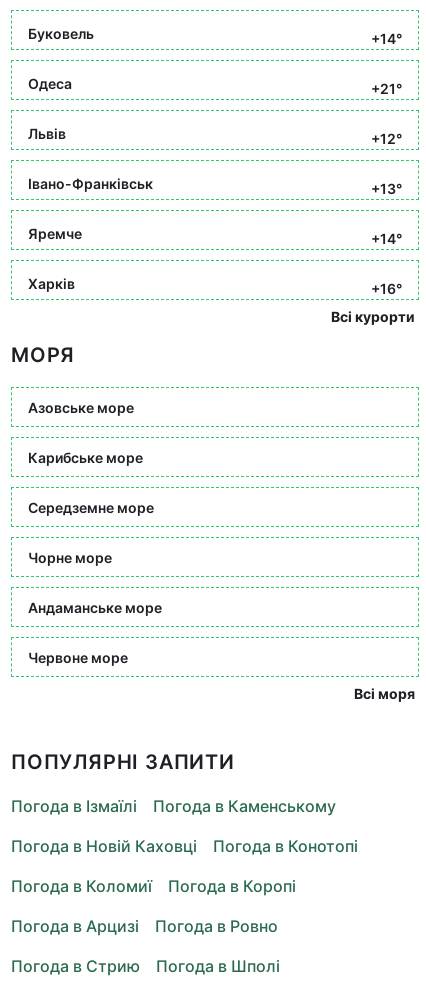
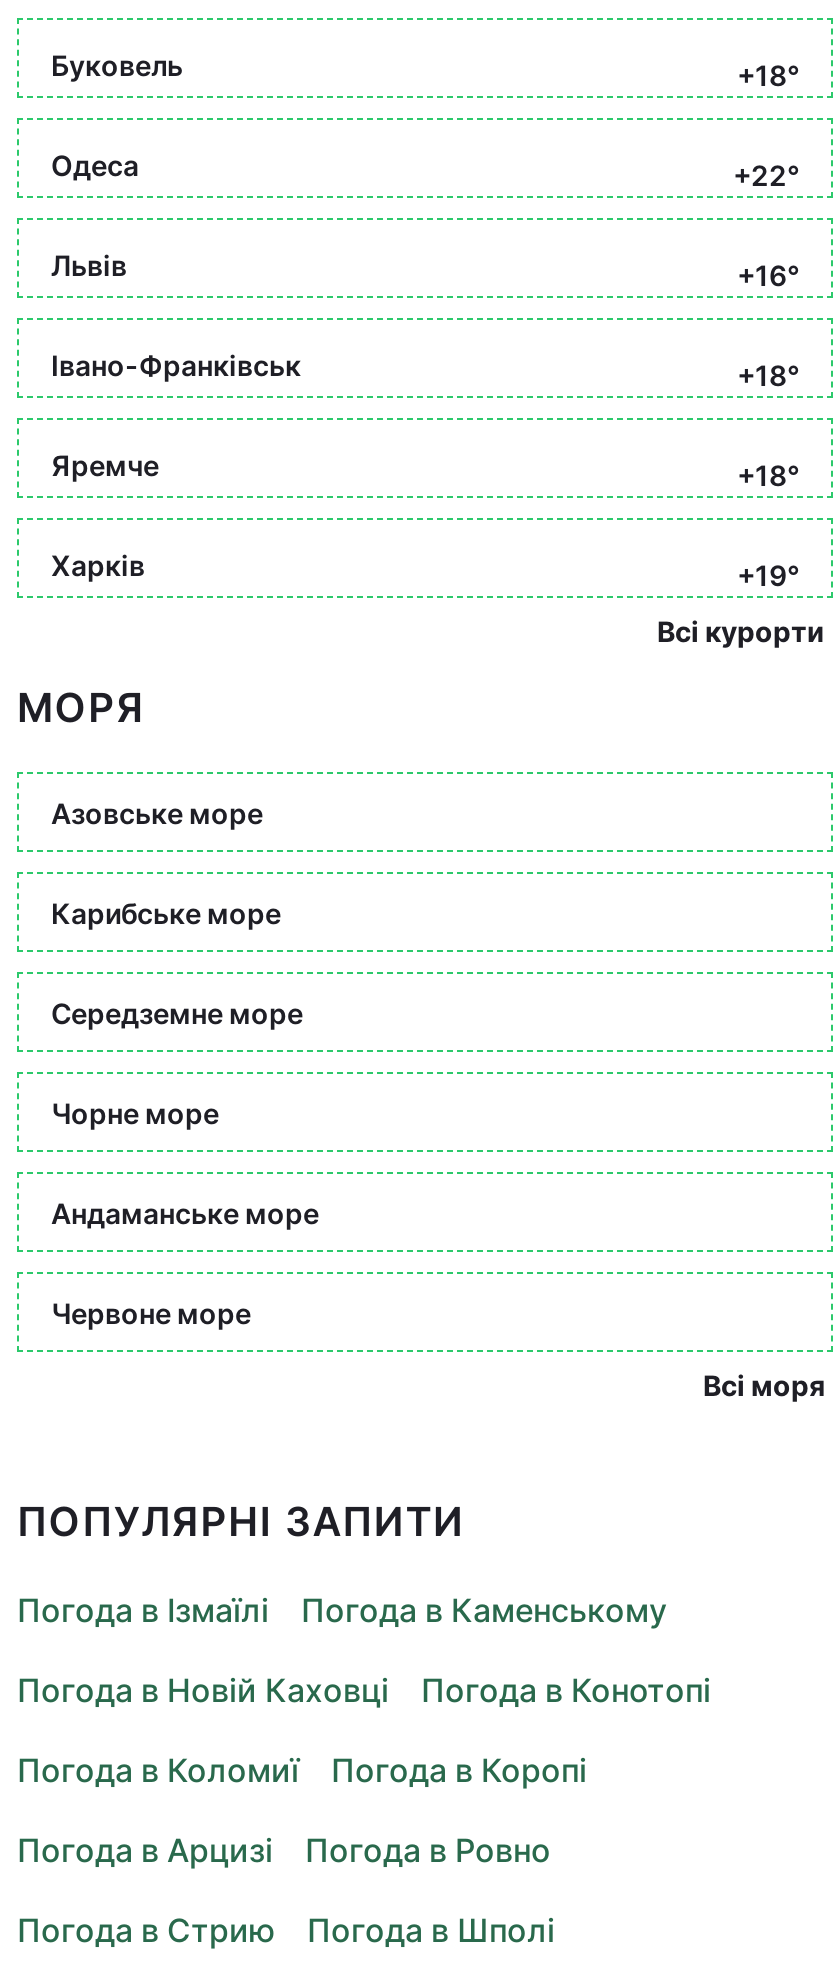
- +14°
+ +18°

- +21°
+ +22°

- +12°
+ +16°

- +13°
+ +18°

- +14°
+ +18°

- +16°
+ +19°
